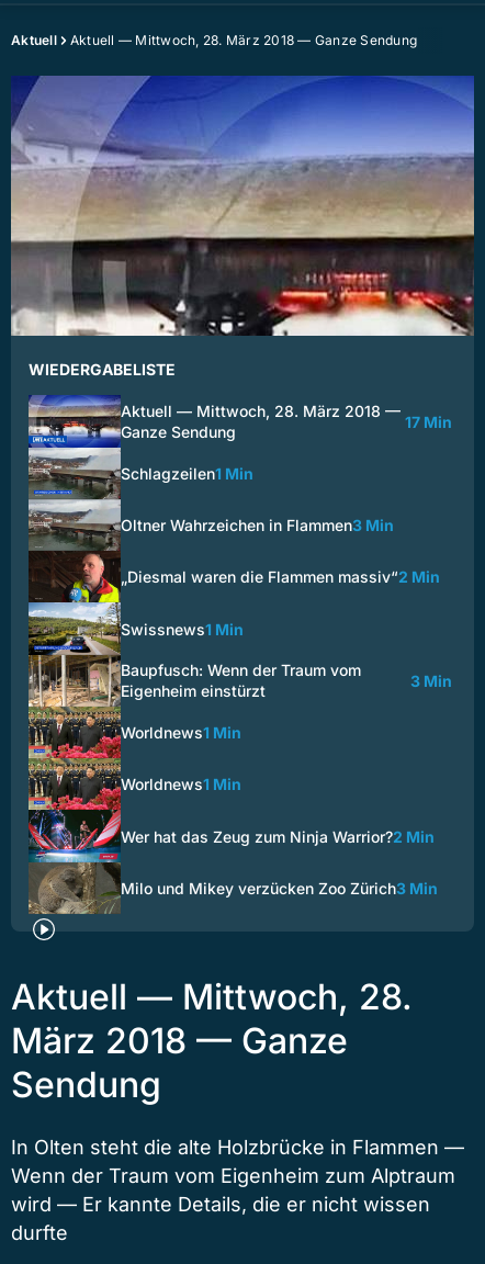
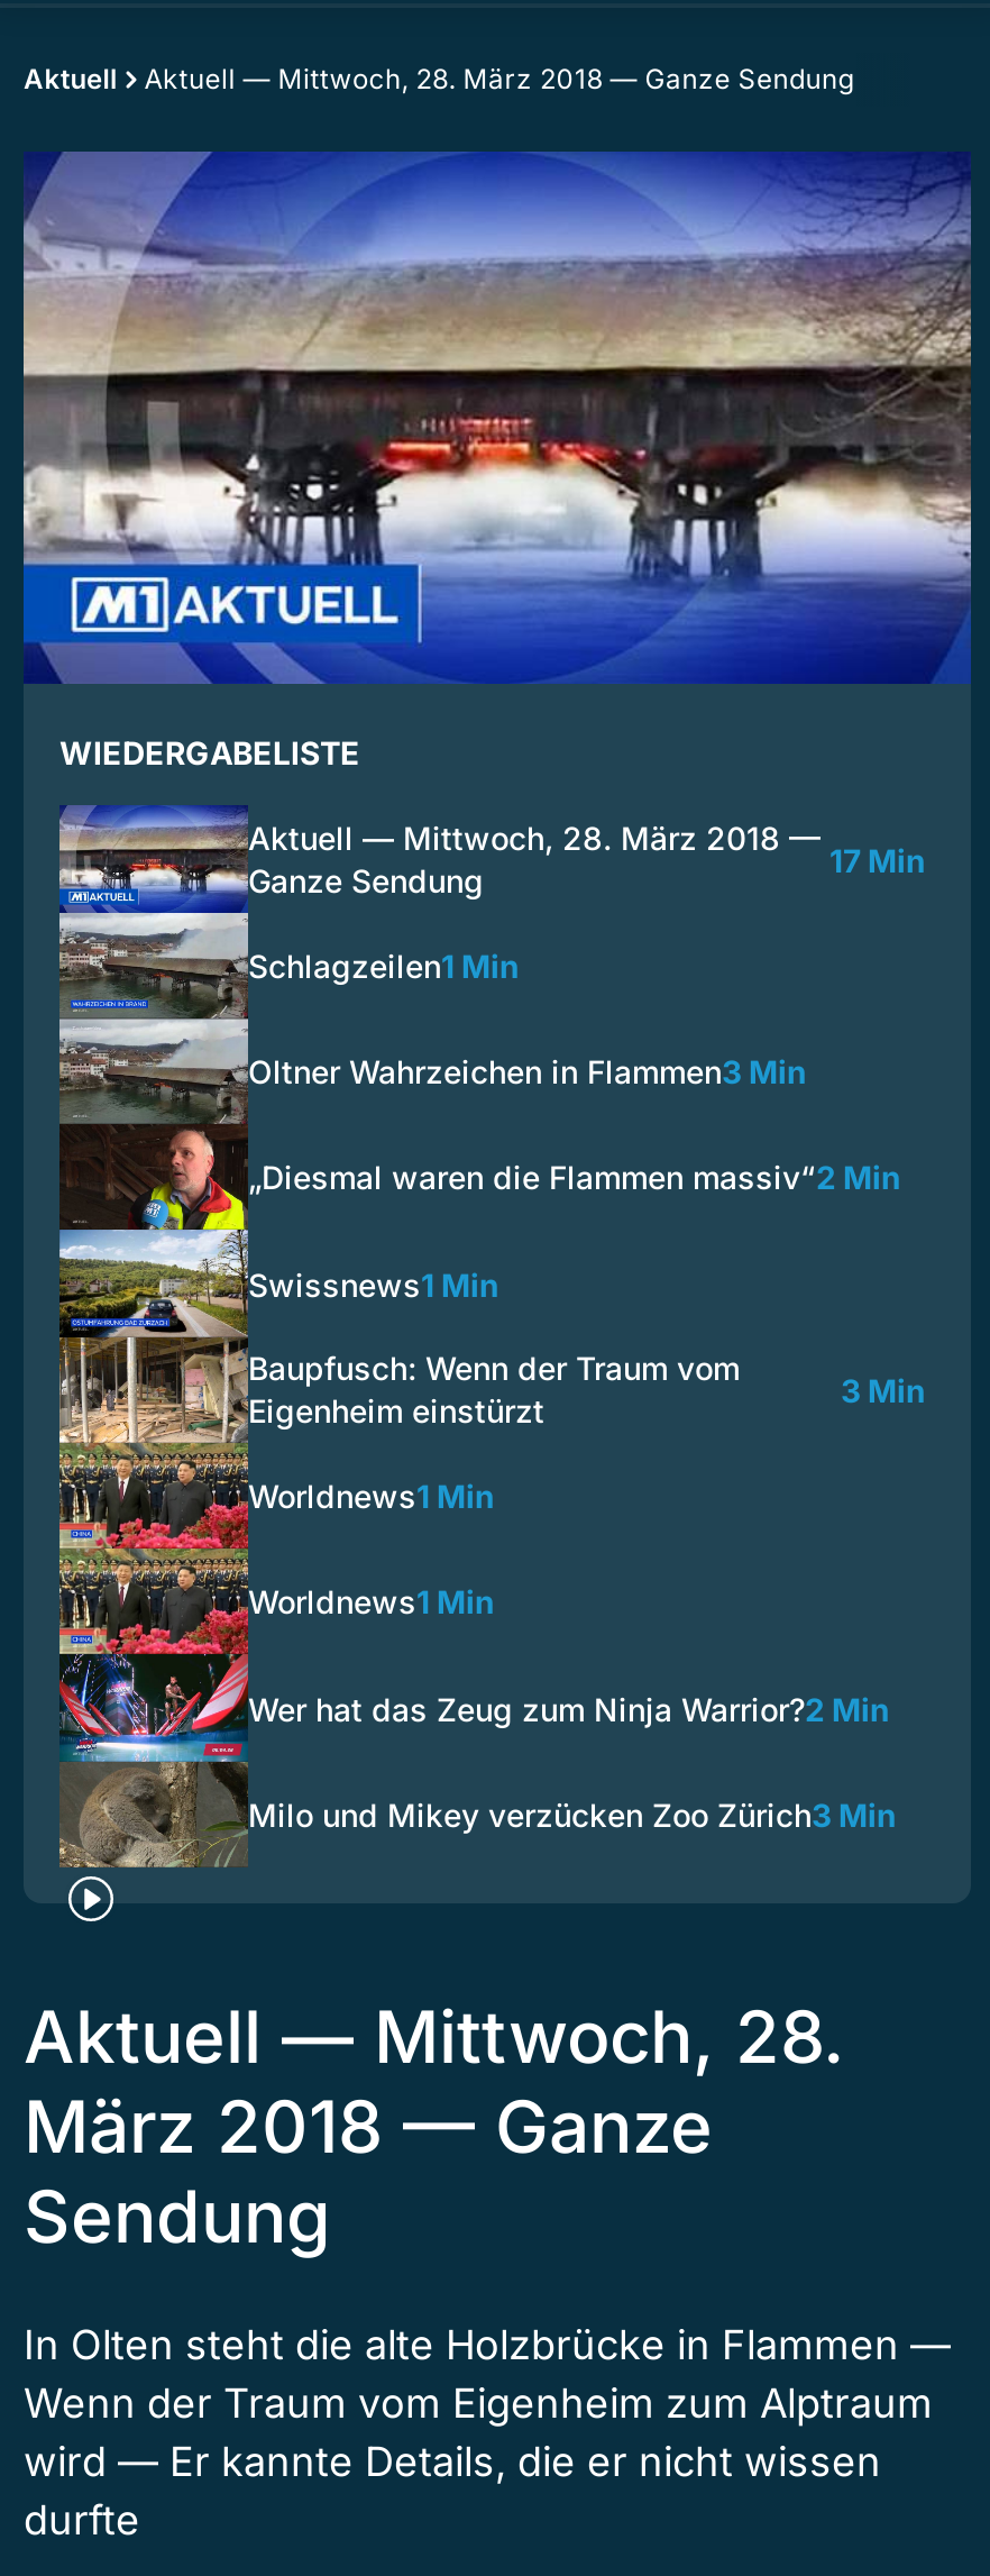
- [image]
+ [image]
